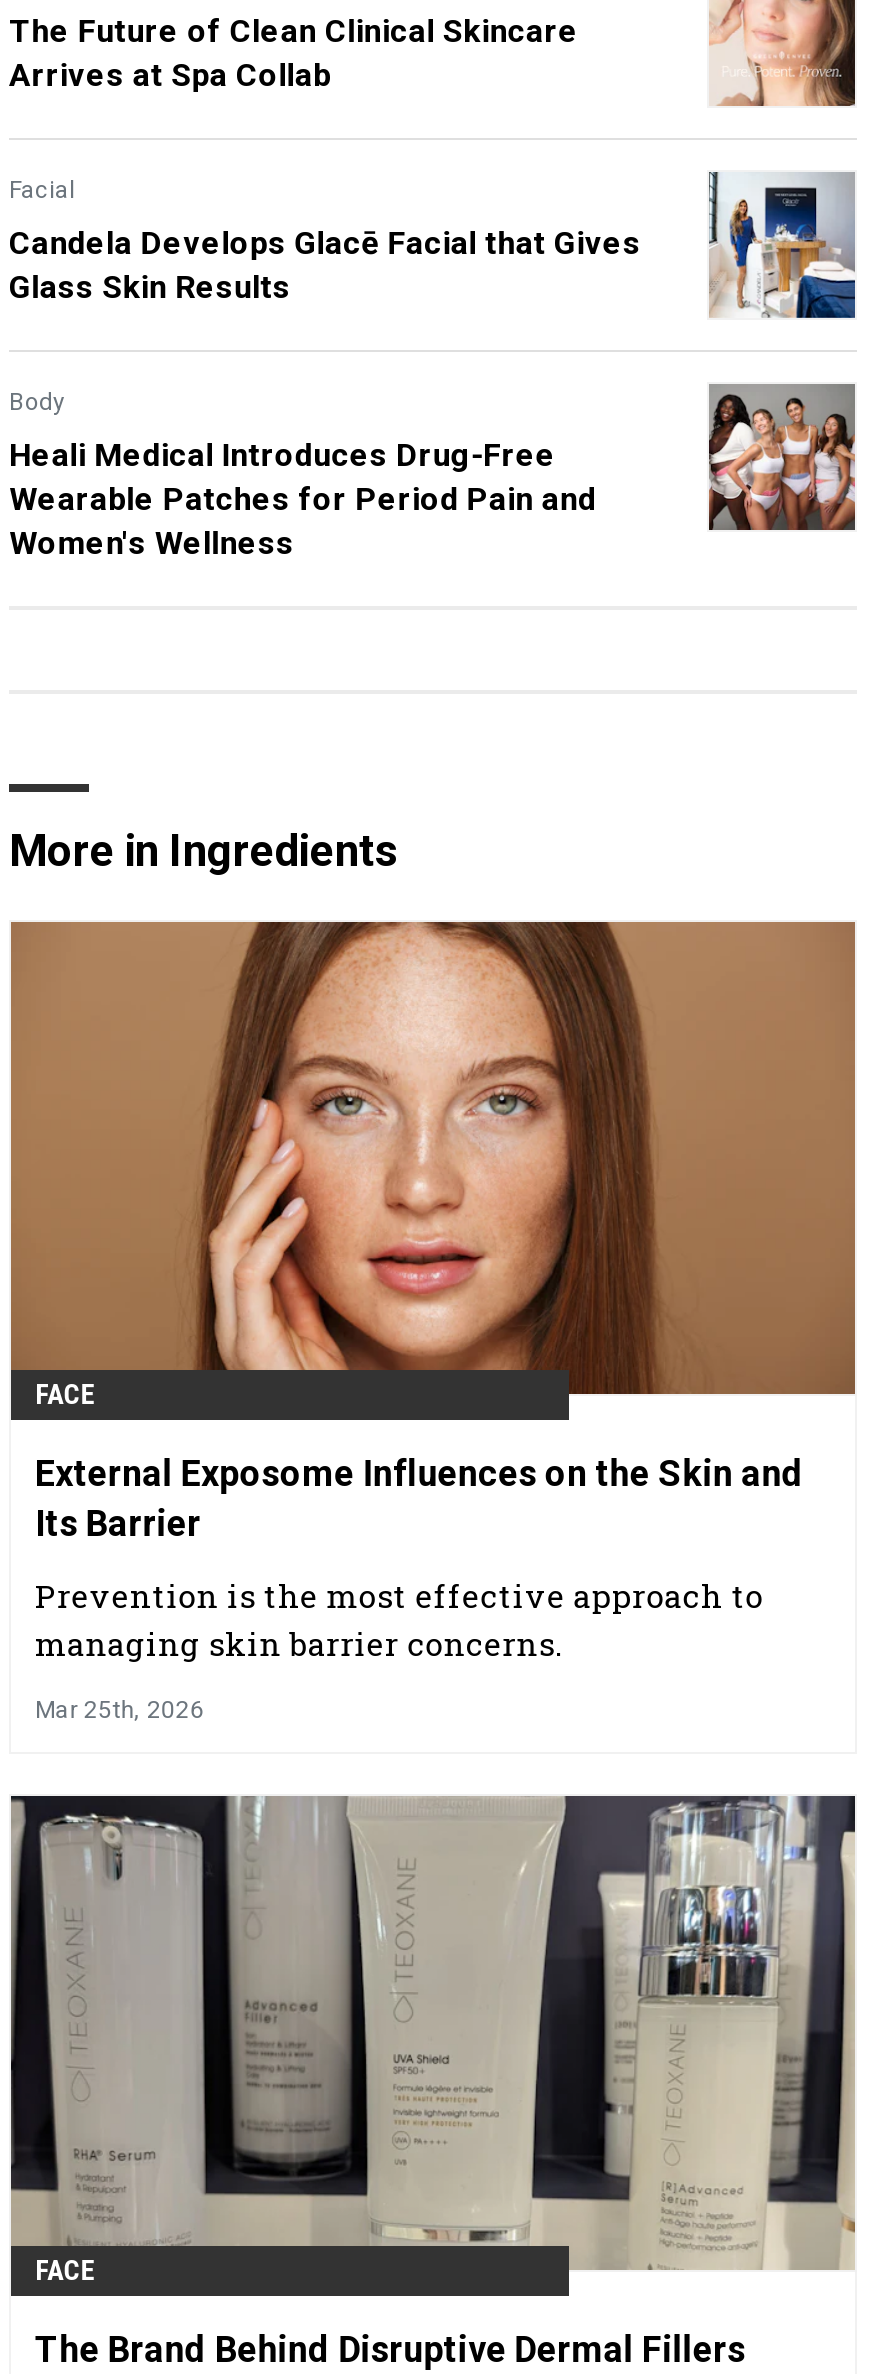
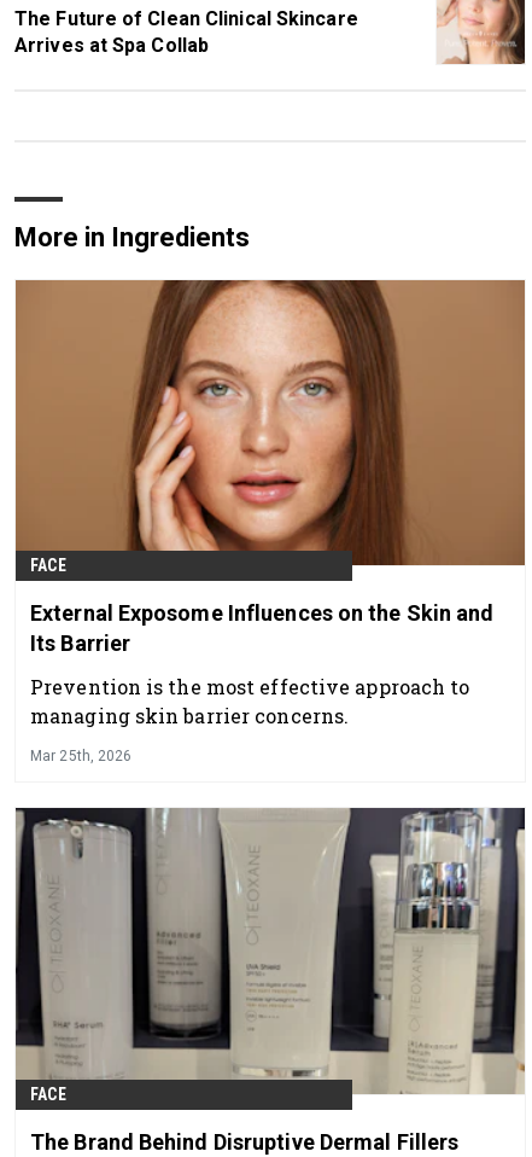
- [image]
- Facial
- Candela Develops Glacē Facial that Gives
- Glass Skin Results
- Body
- Heali Medical Introduces Drug-Free
- Wearable Patches for Period Pain and
- Women's Wellness

- [image]
